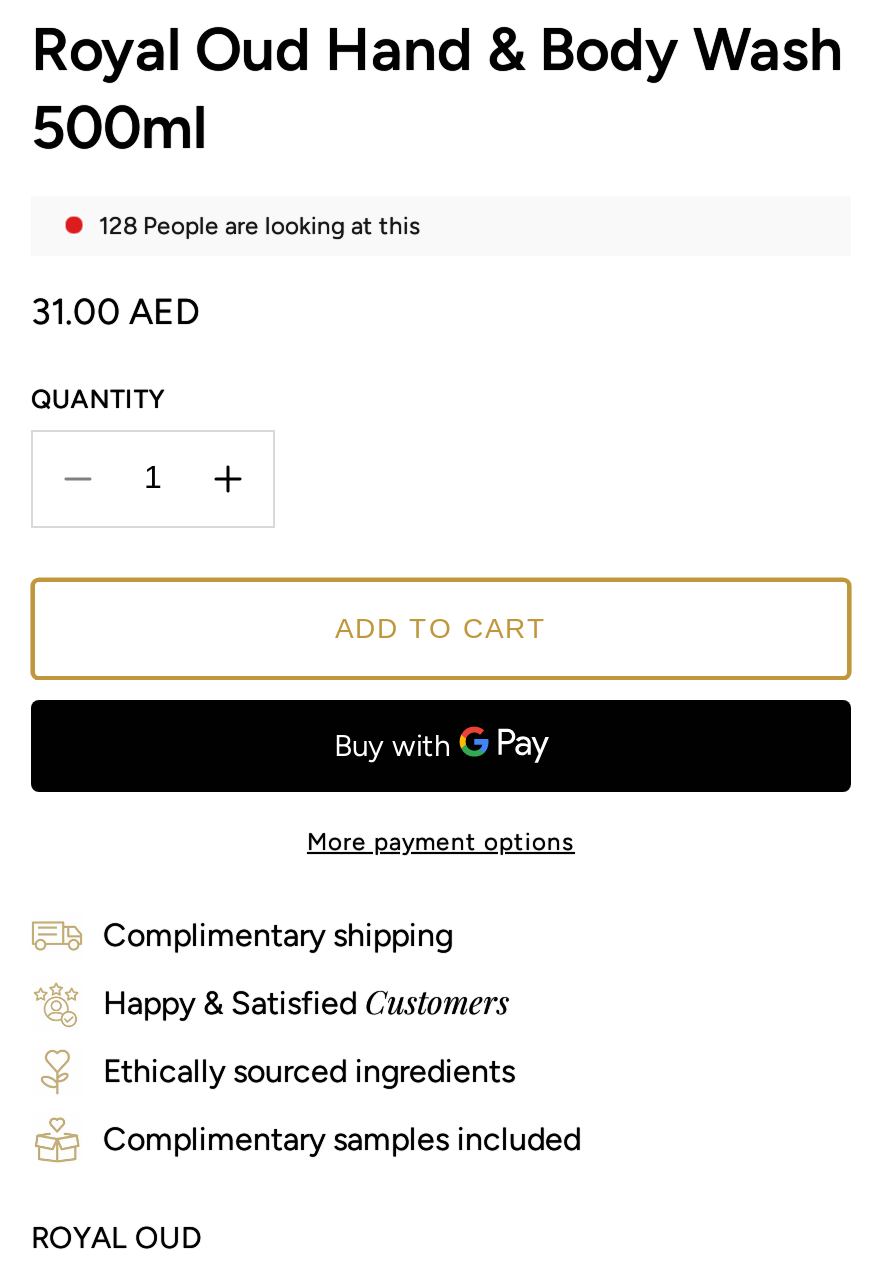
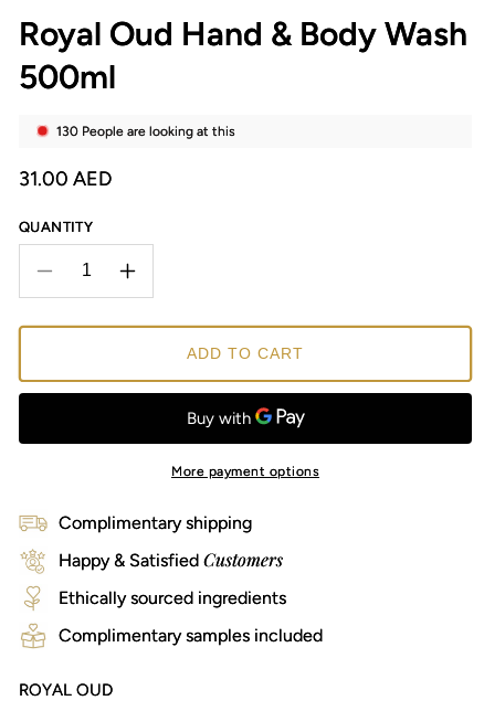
- 128 People are looking at this
+ 130 People are looking at this
